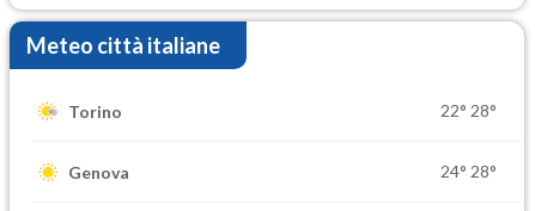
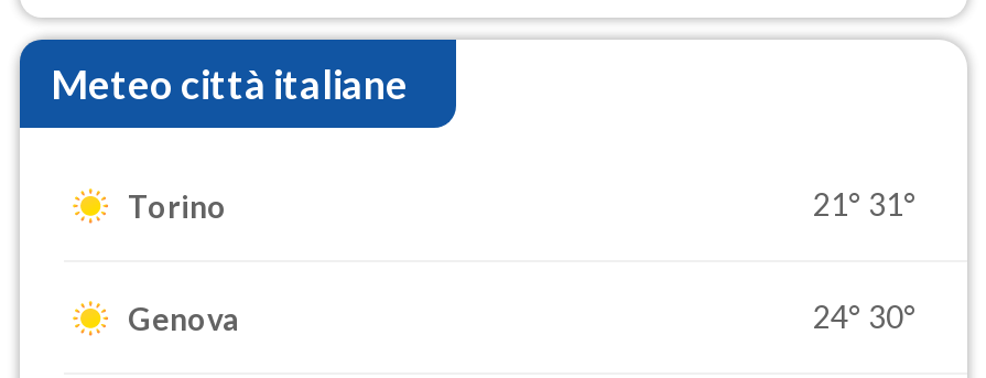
- 22° 28°
+ 21° 31°

- 24° 28°
+ 24° 30°
